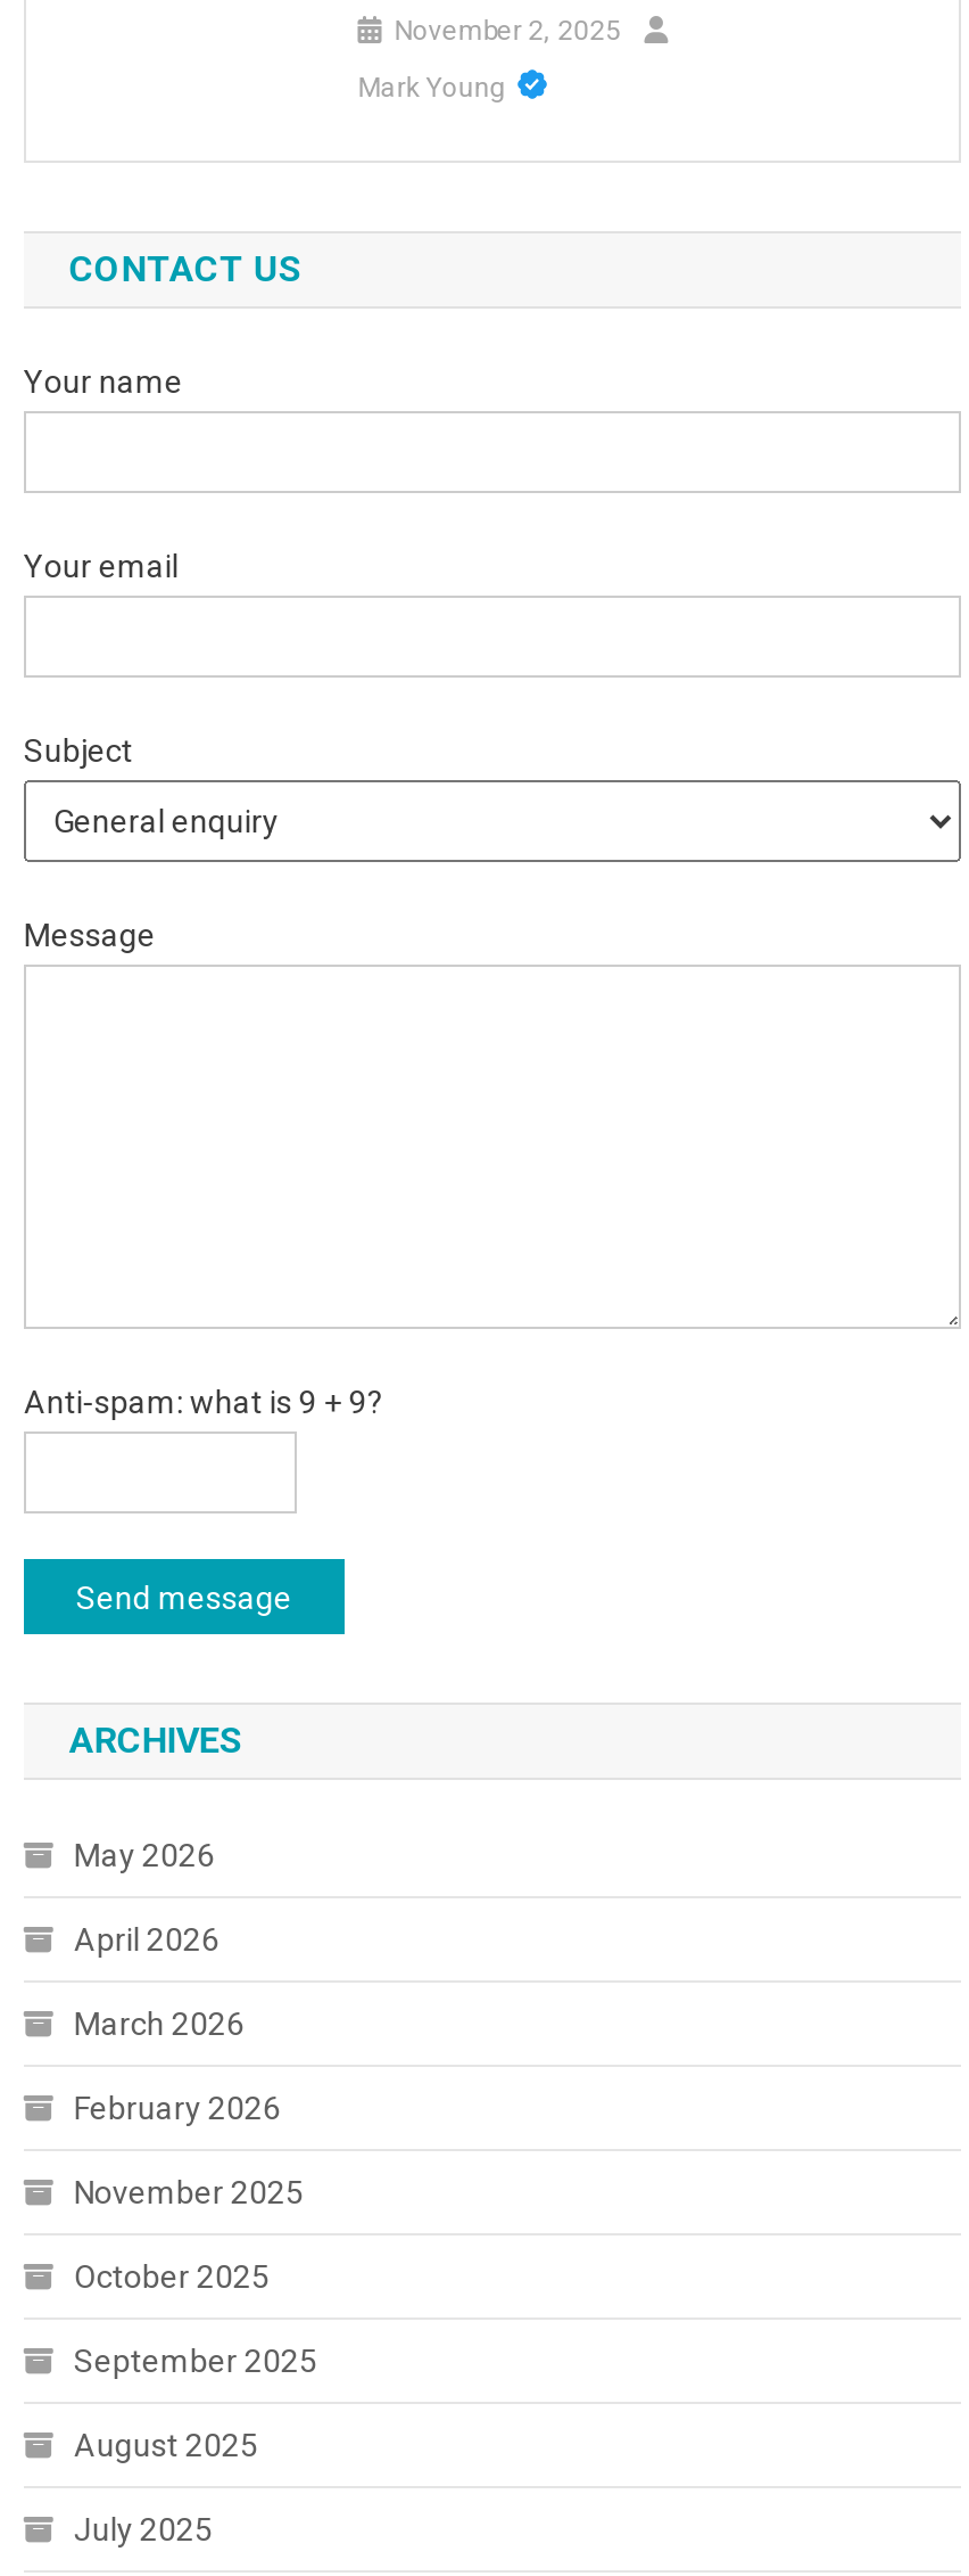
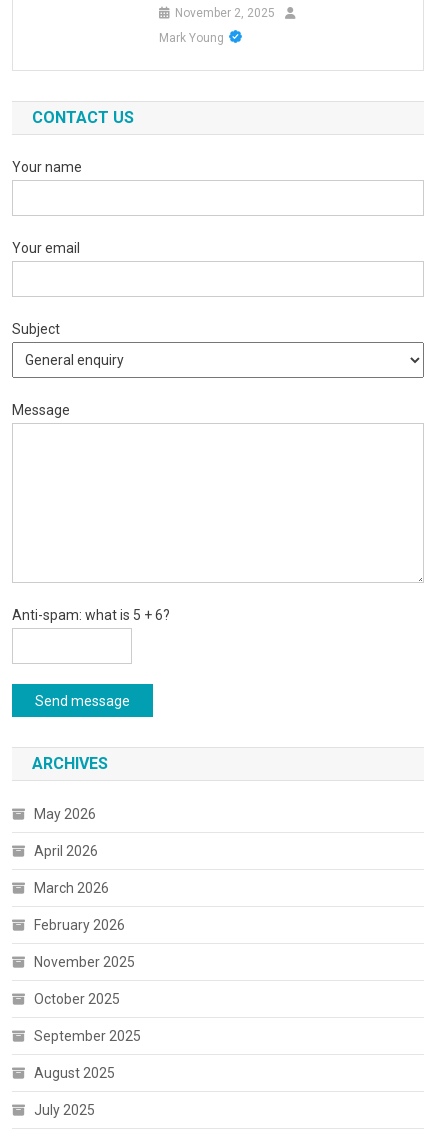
- Anti-spam: what is 9 + 9?
+ Anti-spam: what is 5 + 6?
